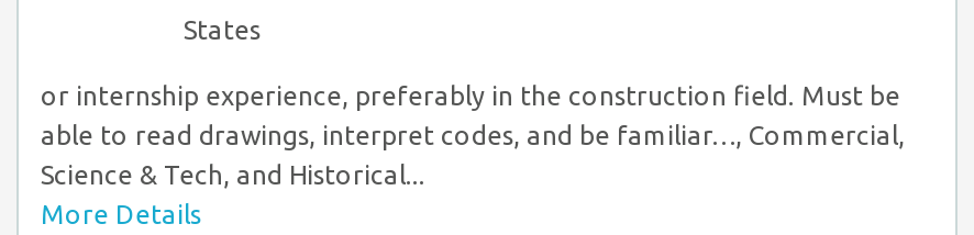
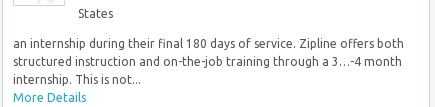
- or internship experience, preferably in the construction field. Must be
- able to read drawings, interpret codes, and be familiar…, Commercial,
- Science & Tech, and Historical...
+ an internship during their final 180 days of service. Zipline offers both
+ structured instruction and on-the-job training through a 3…-4 month
+ internship. This is not...
